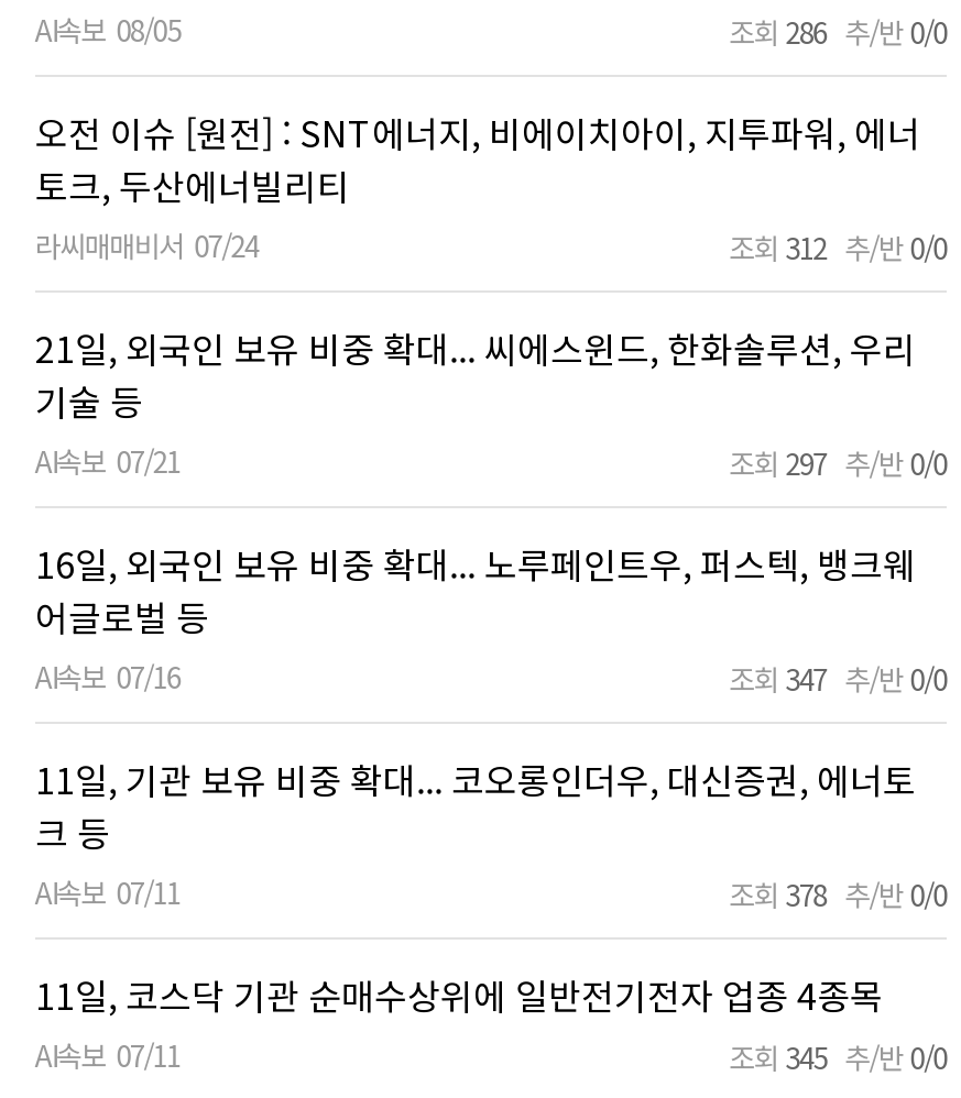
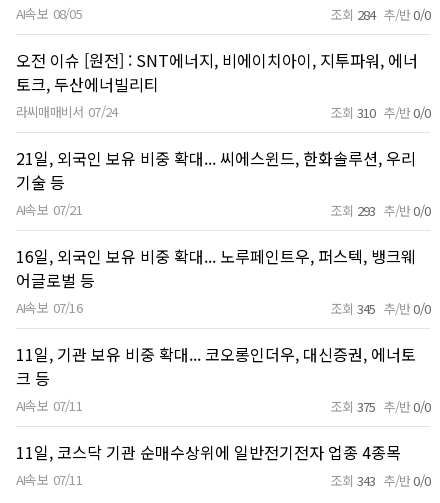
- 조회 286 추/반 0/0
+ 조회 284 추/반 0/0

- 조회 312 추/반 0/0
+ 조회 310 추/반 0/0

- 조회 297 추/반 0/0
+ 조회 293 추/반 0/0

- 조회 347 추/반 0/0
+ 조회 345 추/반 0/0

- 조회 378 추/반 0/0
+ 조회 375 추/반 0/0

- 조회 345 추/반 0/0
+ 조회 343 추/반 0/0
